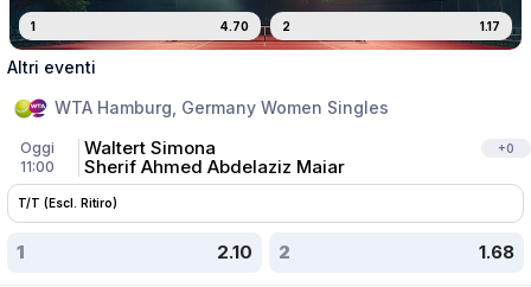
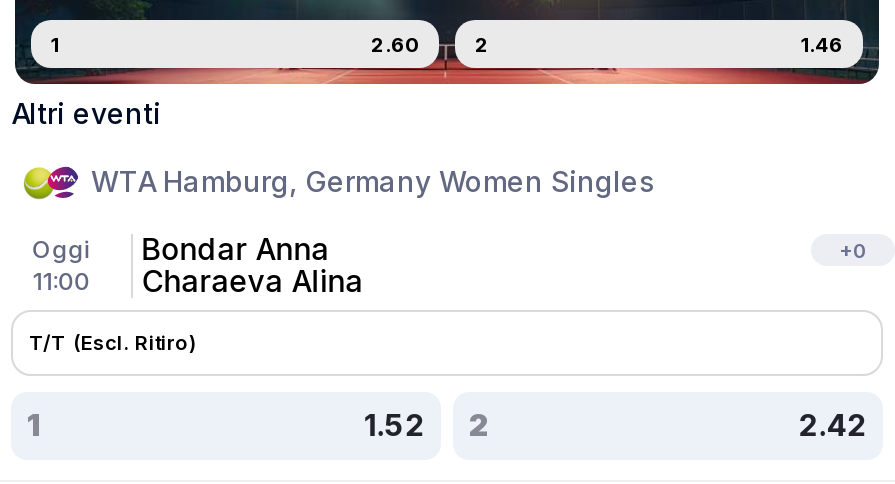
- 4.70
+ 2.60

- 1.17
+ 1.46

- Waltert Simona
- Sherif Ahmed Abdelaziz Maiar
+ Bondar Anna
+ Charaeva Alina

- 2.10 2
+ 1.52 2

- 1.68
+ 2.42
